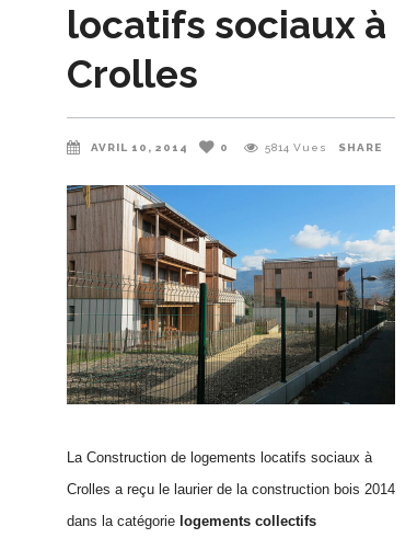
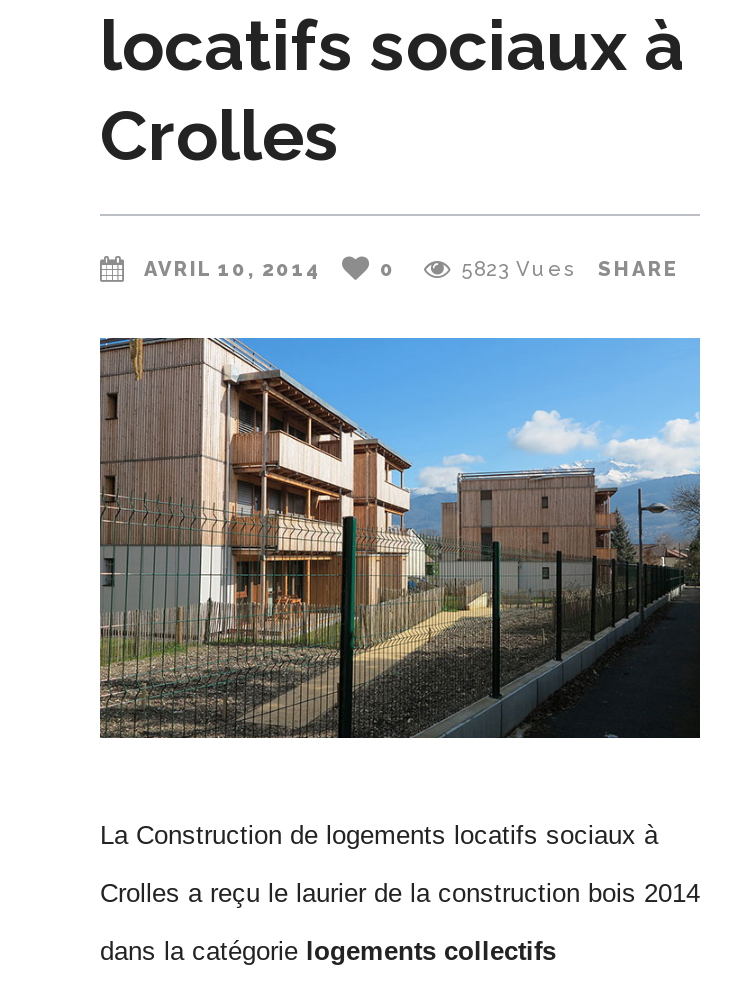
- 5814 Vues SHARE
+ 5823 Vues SHARE
